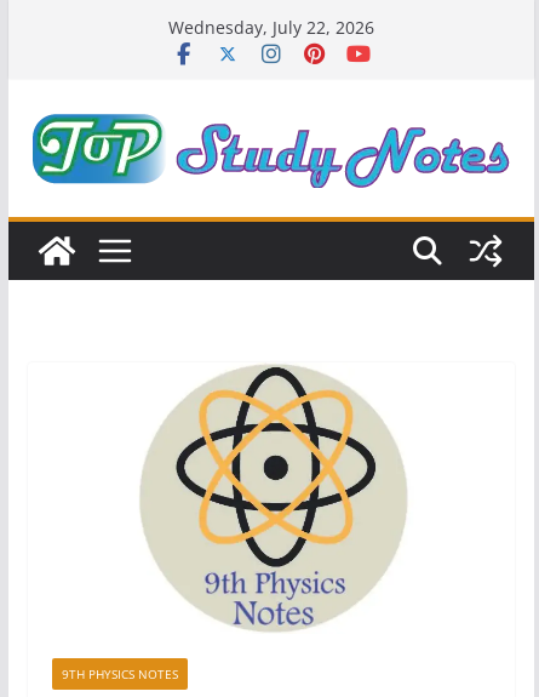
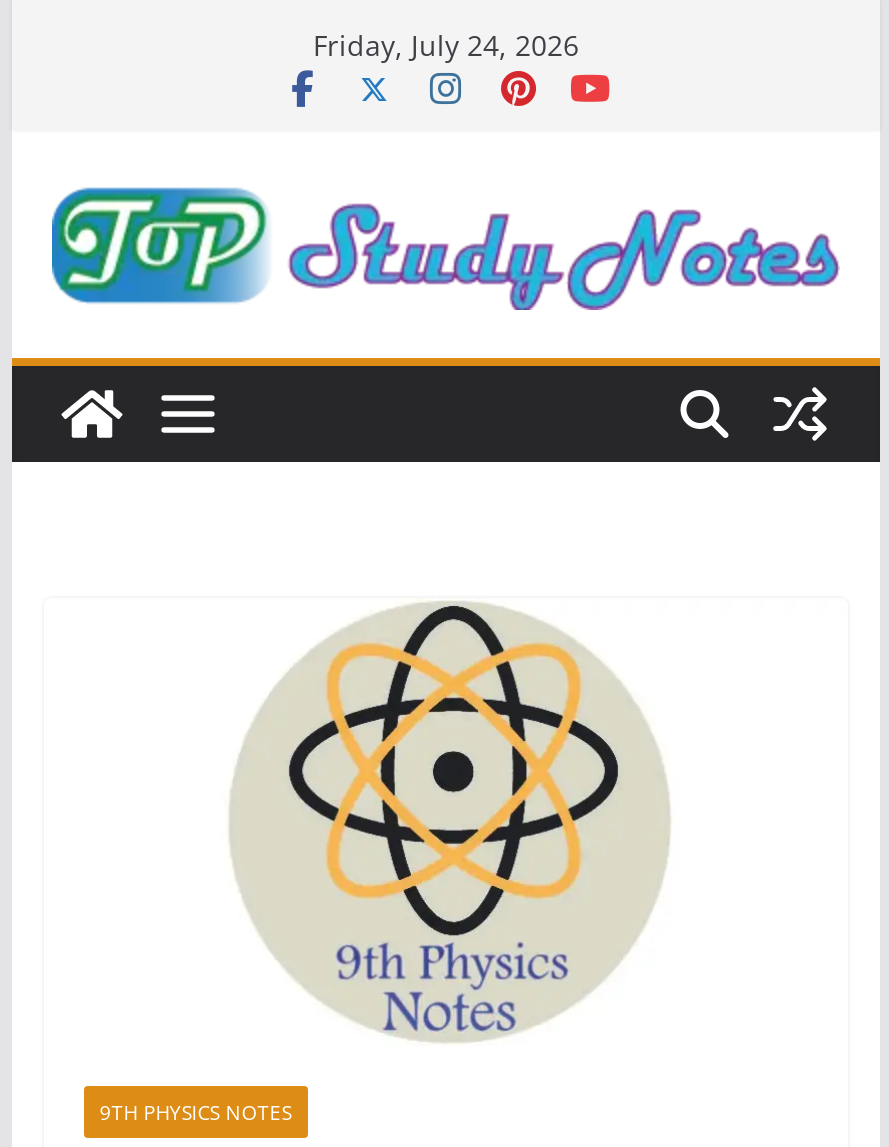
- Wednesday, July 22, 2026
+ Friday, July 24, 2026
